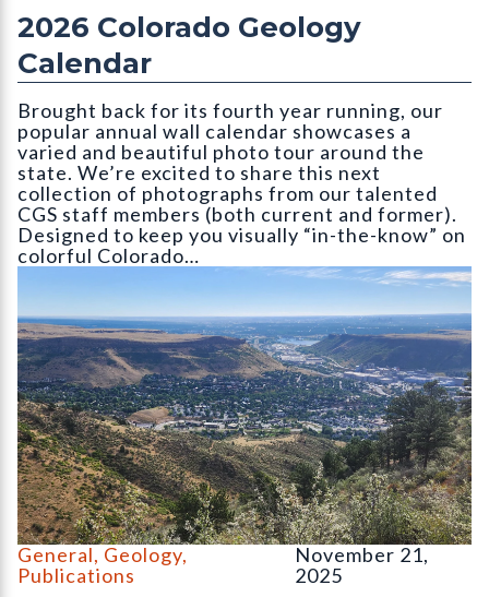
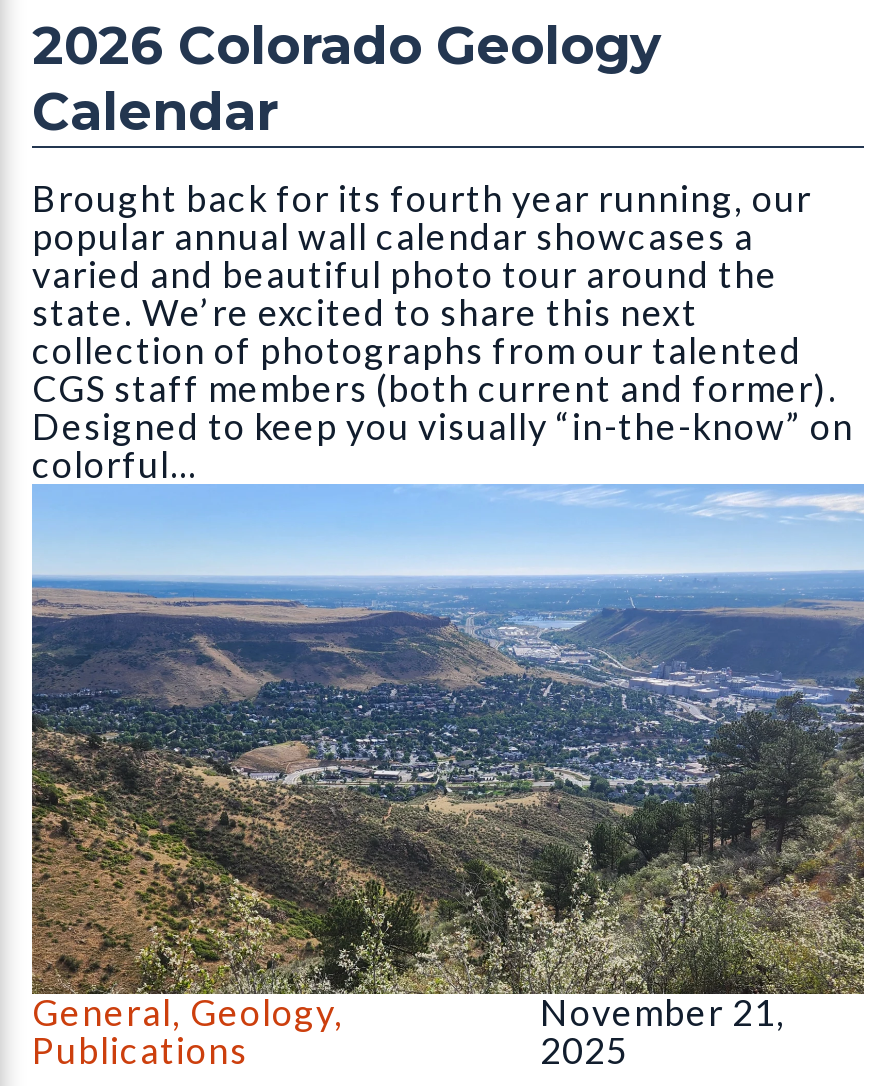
- colorful Colorado…
+ colorful…
